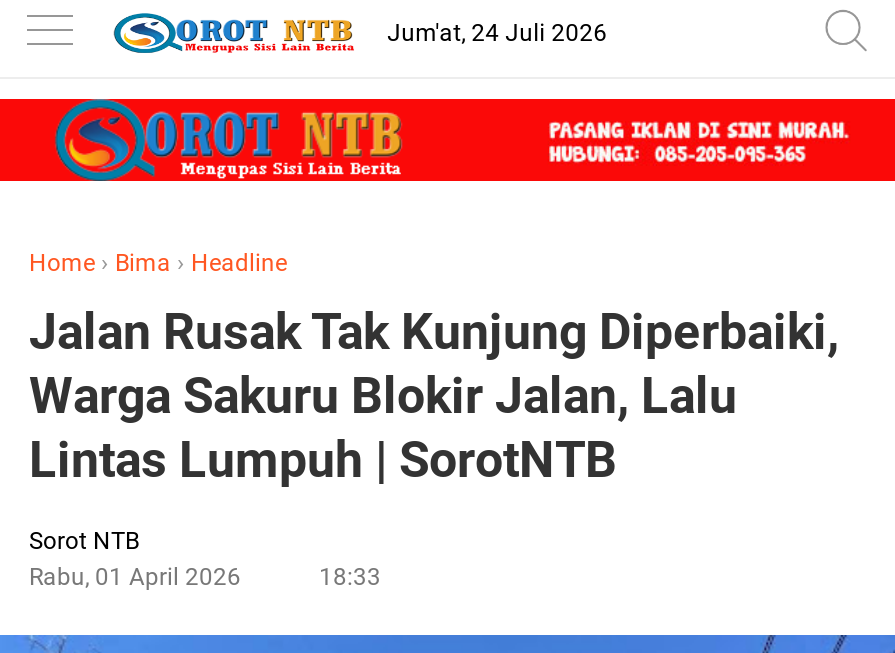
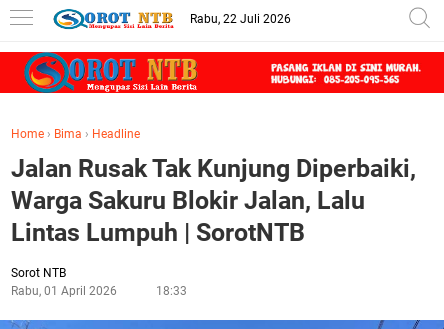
- Jum'at, 24 Juli 2026
+ Rabu, 22 Juli 2026
